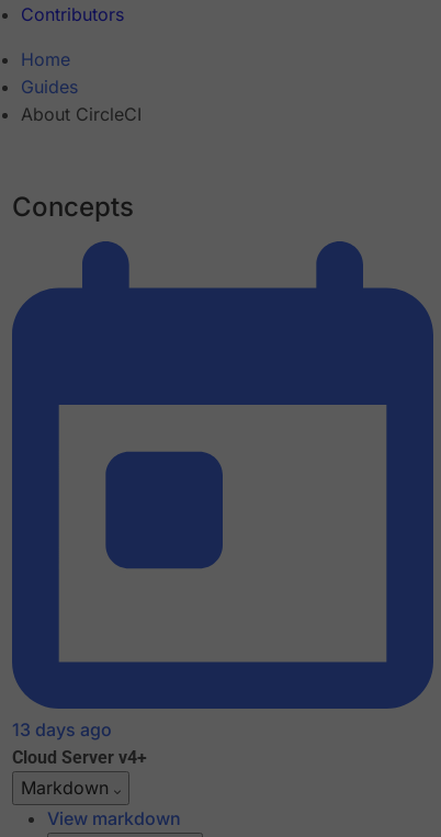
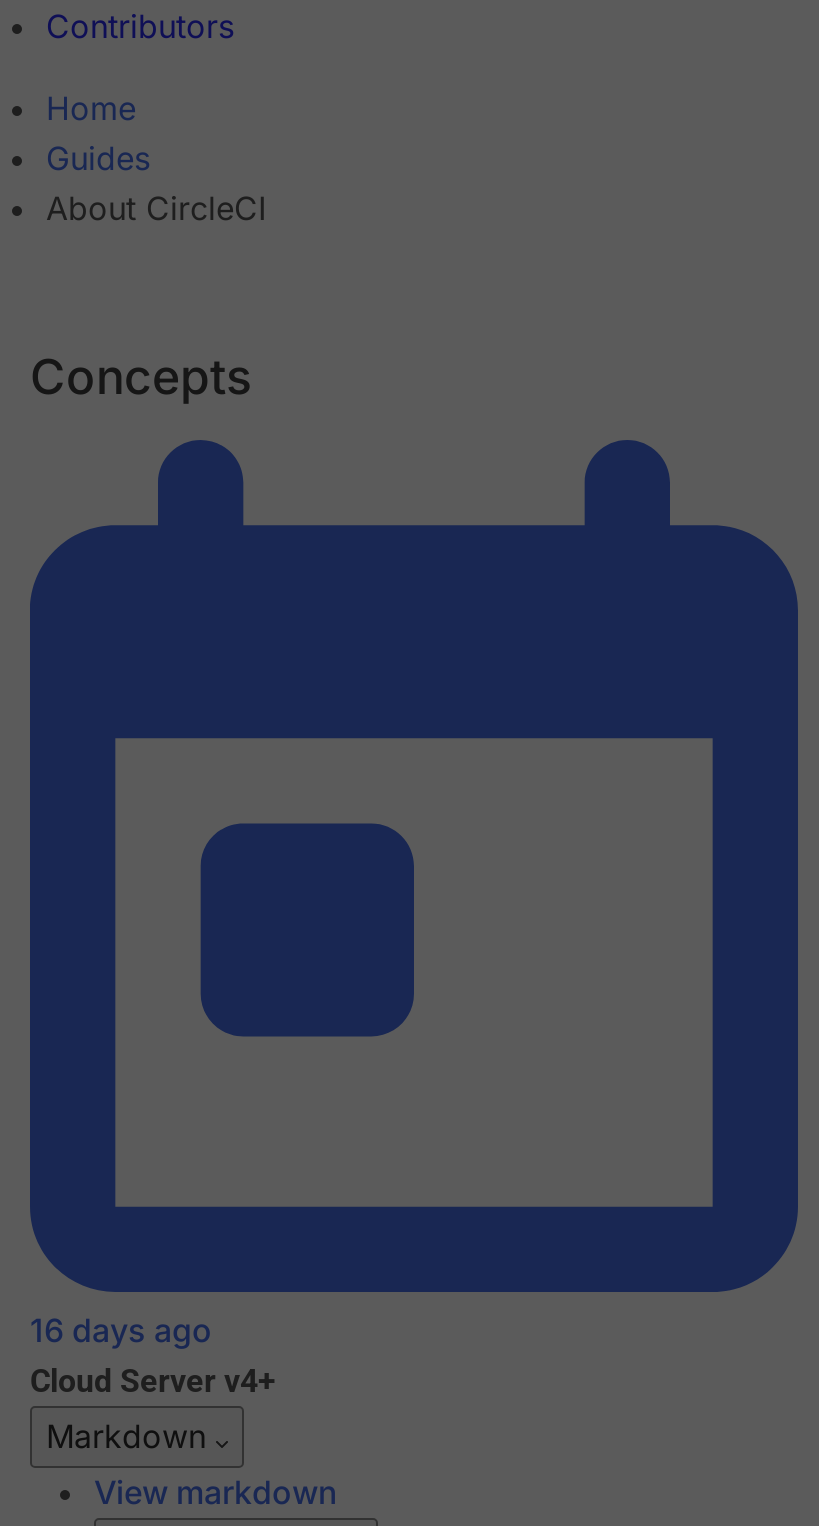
- 13 days ago
+ 16 days ago
